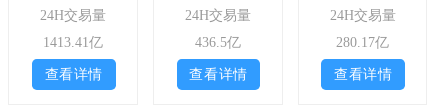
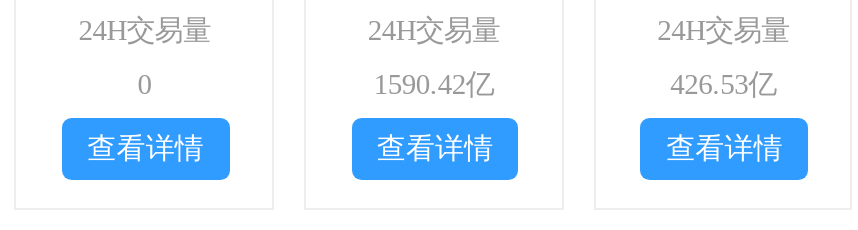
- 1413.41亿
+ 0

- 436.5亿
+ 1590.42亿

- 280.17亿
+ 426.53亿
